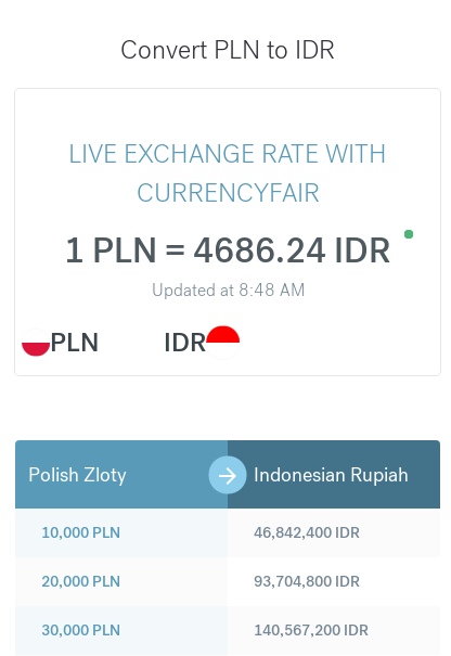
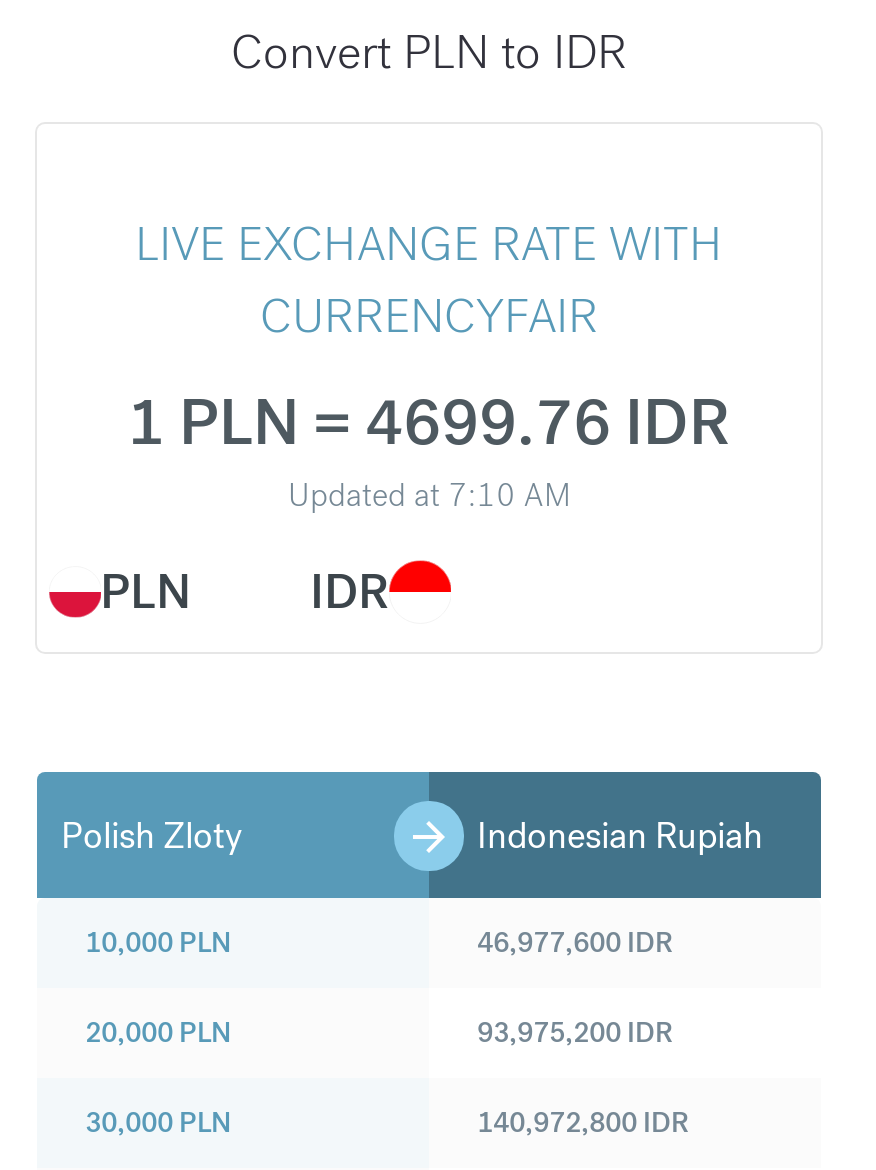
- 1 PLN = 4686.24 IDR
+ 1 PLN = 4699.76 IDR

- Updated at 8:48 AM
+ Updated at 7:10 AM

- 46,842,400 IDR
+ 46,977,600 IDR

- 93,704,800 IDR
+ 93,975,200 IDR

- 140,567,200 IDR
+ 140,972,800 IDR
